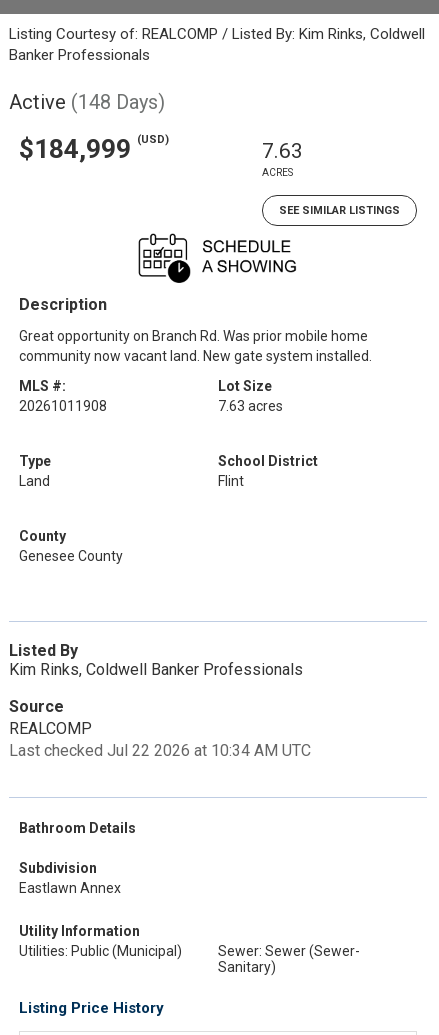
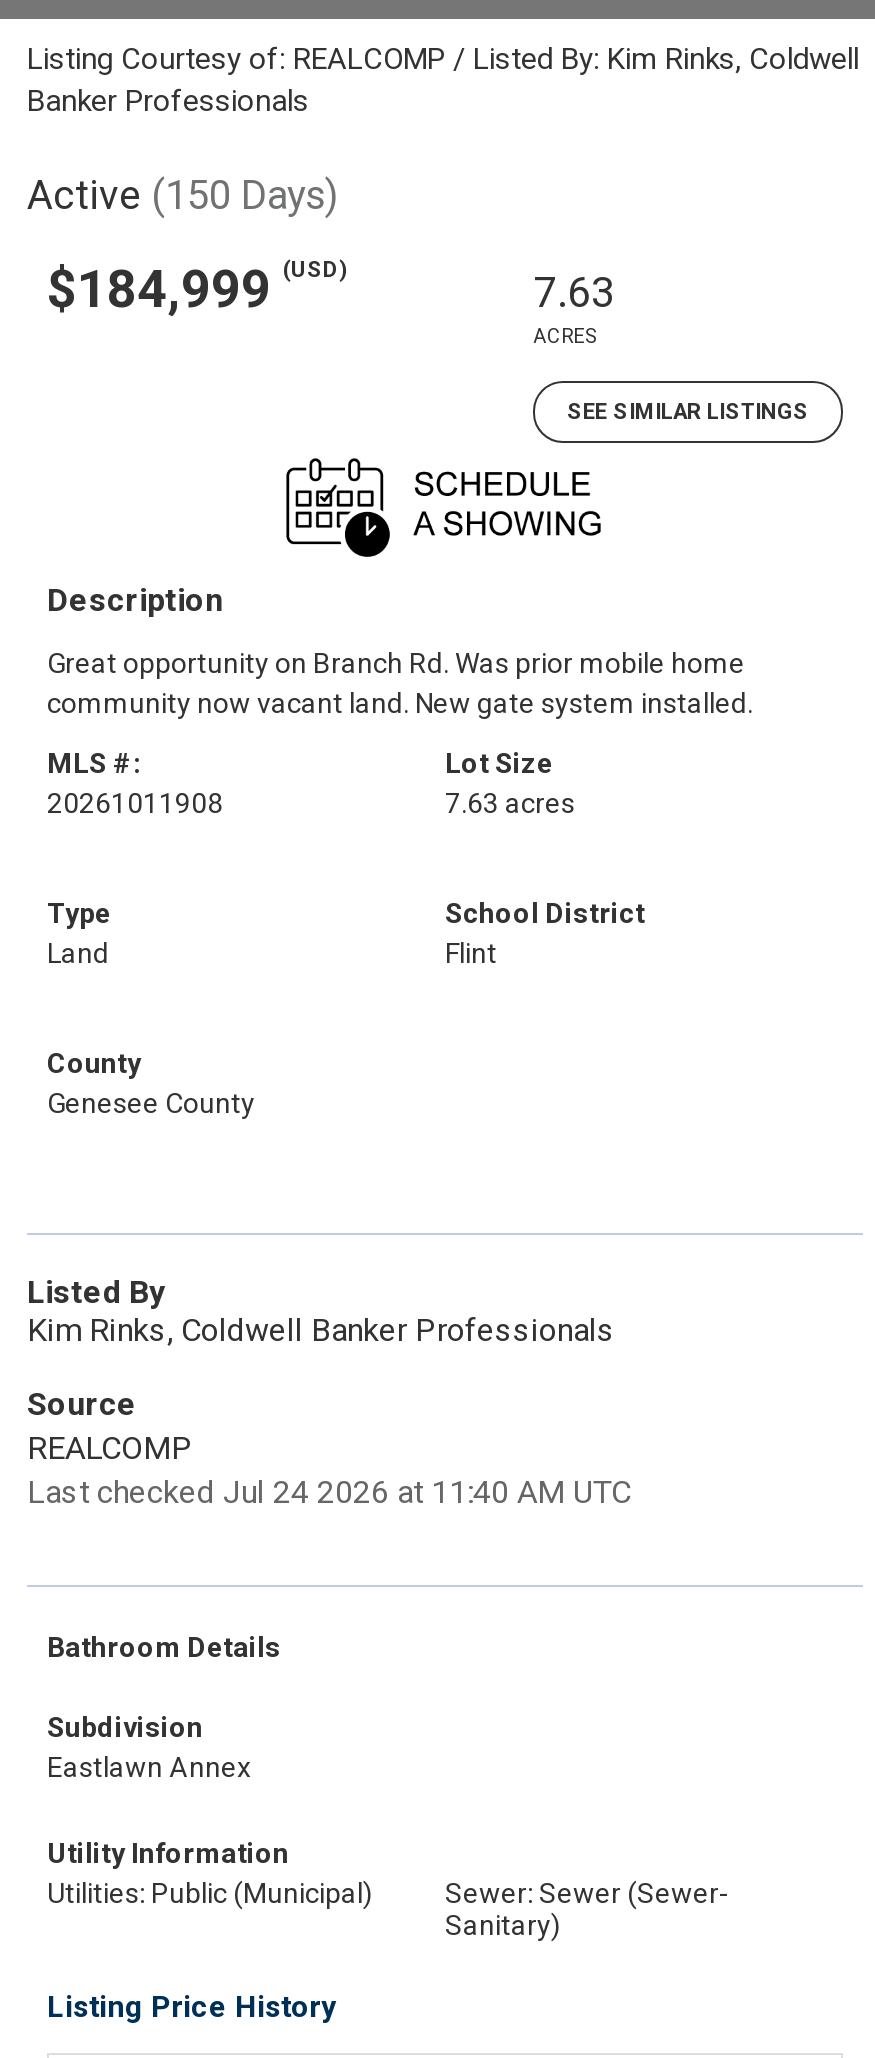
- Active (148 Days)
+ Active (150 Days)

- Last checked Jul 22 2026 at 10:34 AM UTC
+ Last checked Jul 24 2026 at 11:40 AM UTC
